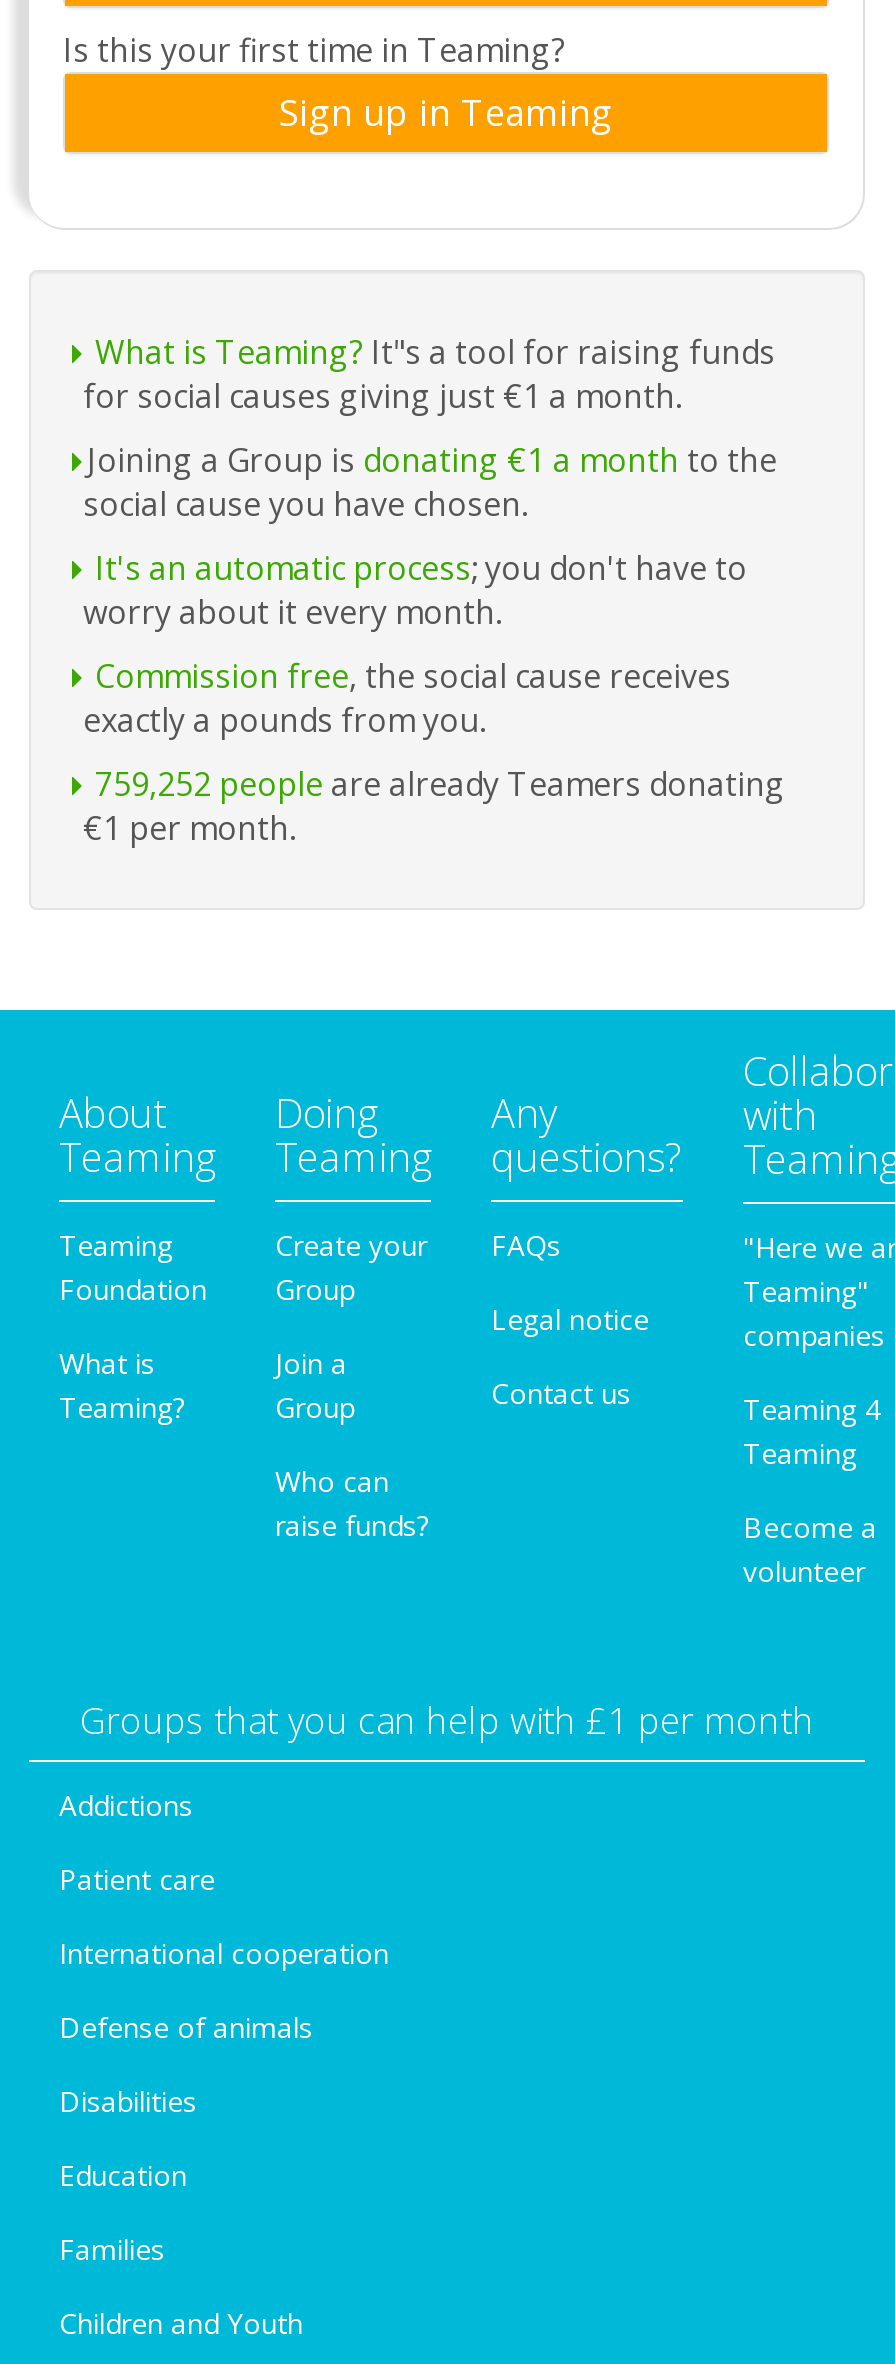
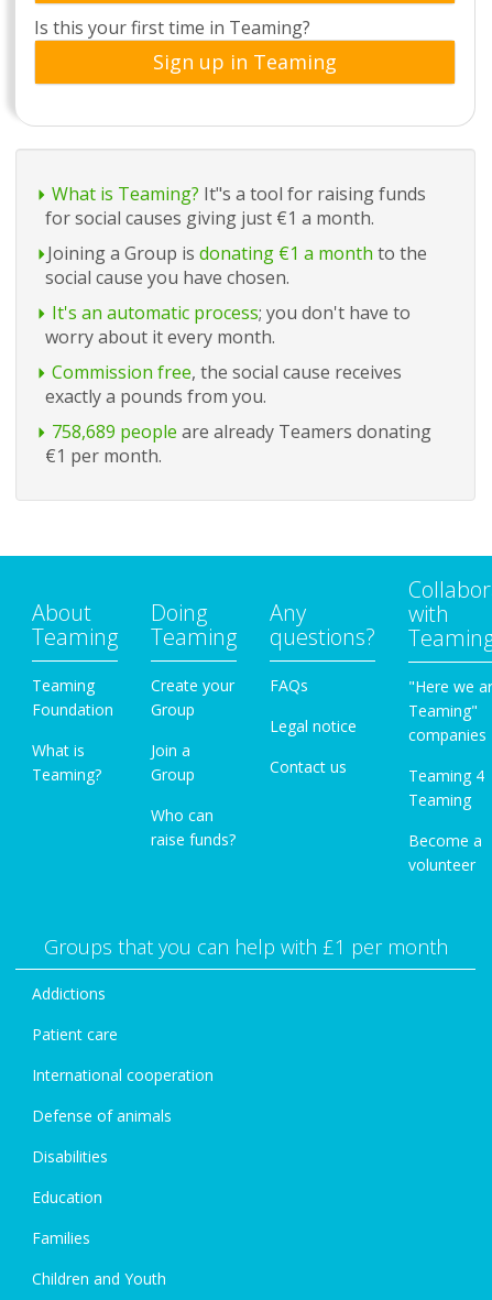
- 759,252 people are already Teamers donating
+ 758,689 people are already Teamers donating
